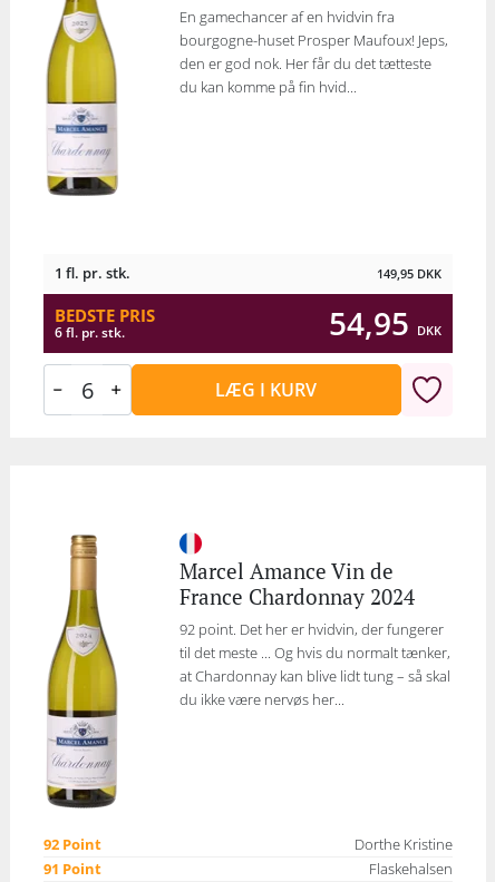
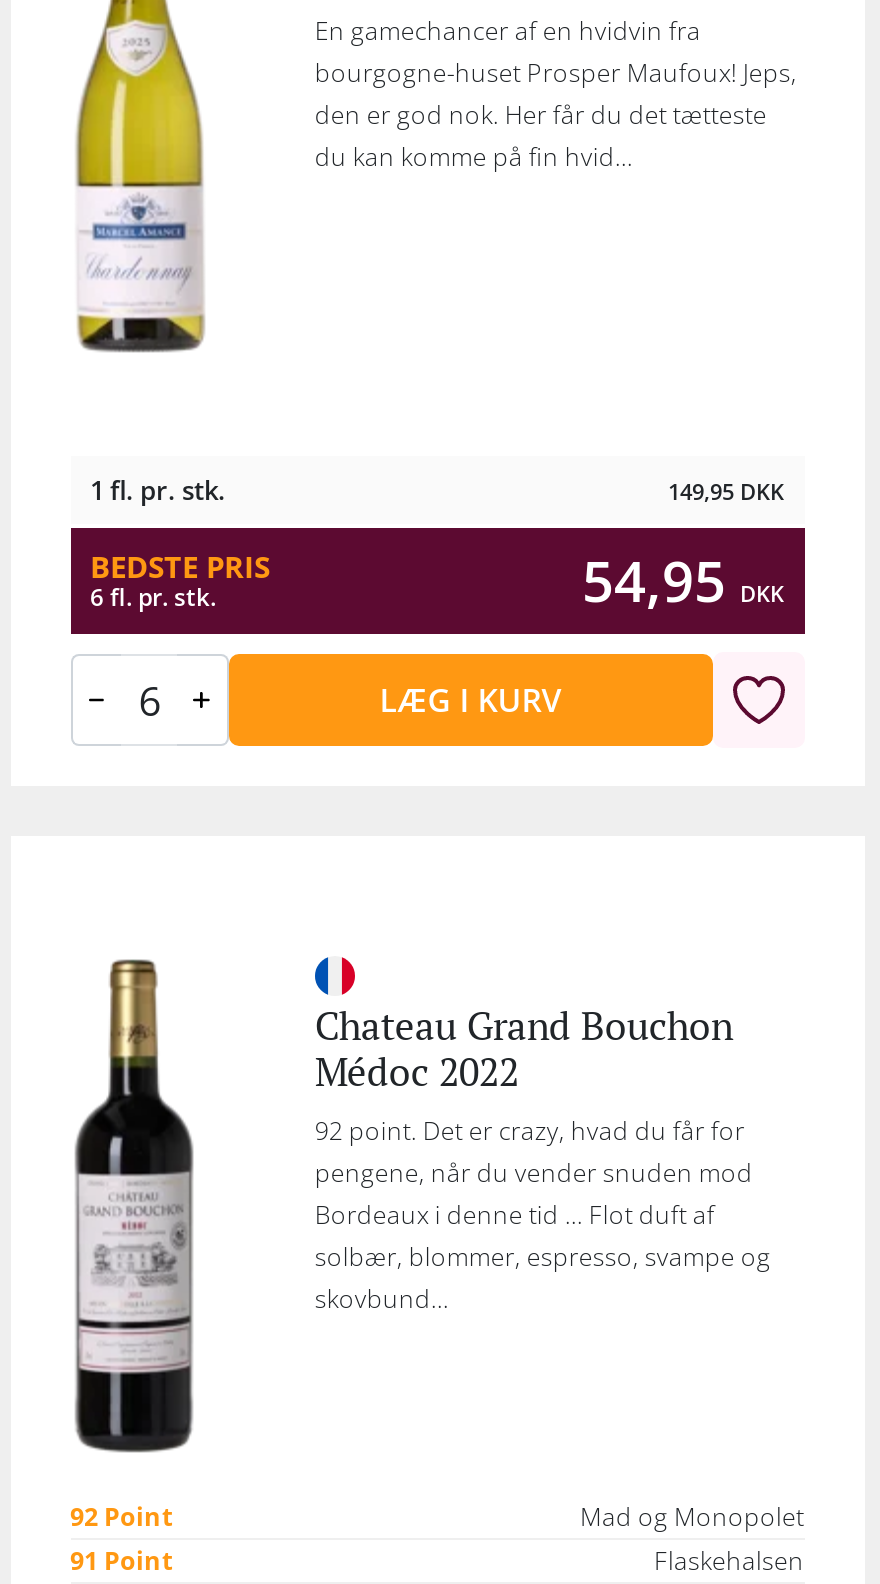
- [image]
+ [image]

- Marcel Amance Vin de
- France Chardonnay 2024
- 92 point. Det her er hvidvin, der fungerer
- til det meste ... Og hvis du normalt tænker,
- at Chardonnay kan blive lidt tung – så skal
- du ikke være nervøs her...
+ Chateau Grand Bouchon
+ Médoc 2022
+ 92 point. Det er crazy, hvad du får for
+ pengene, når du vender snuden mod
+ Bordeaux i denne tid ... Flot duft af
+ solbær, blommer, espresso, svampe og
+ skovbund...

- Dorthe Kristine
+ Mad og Monopolet
